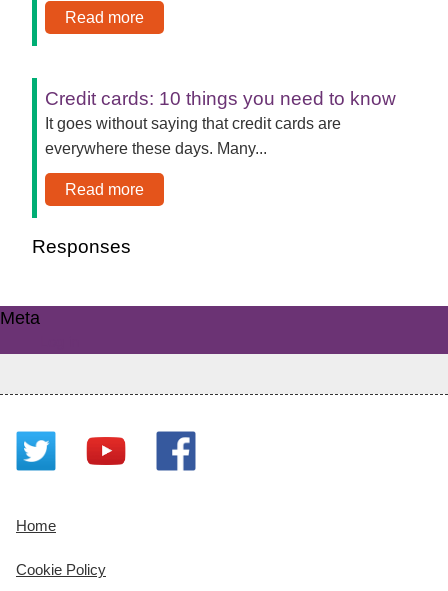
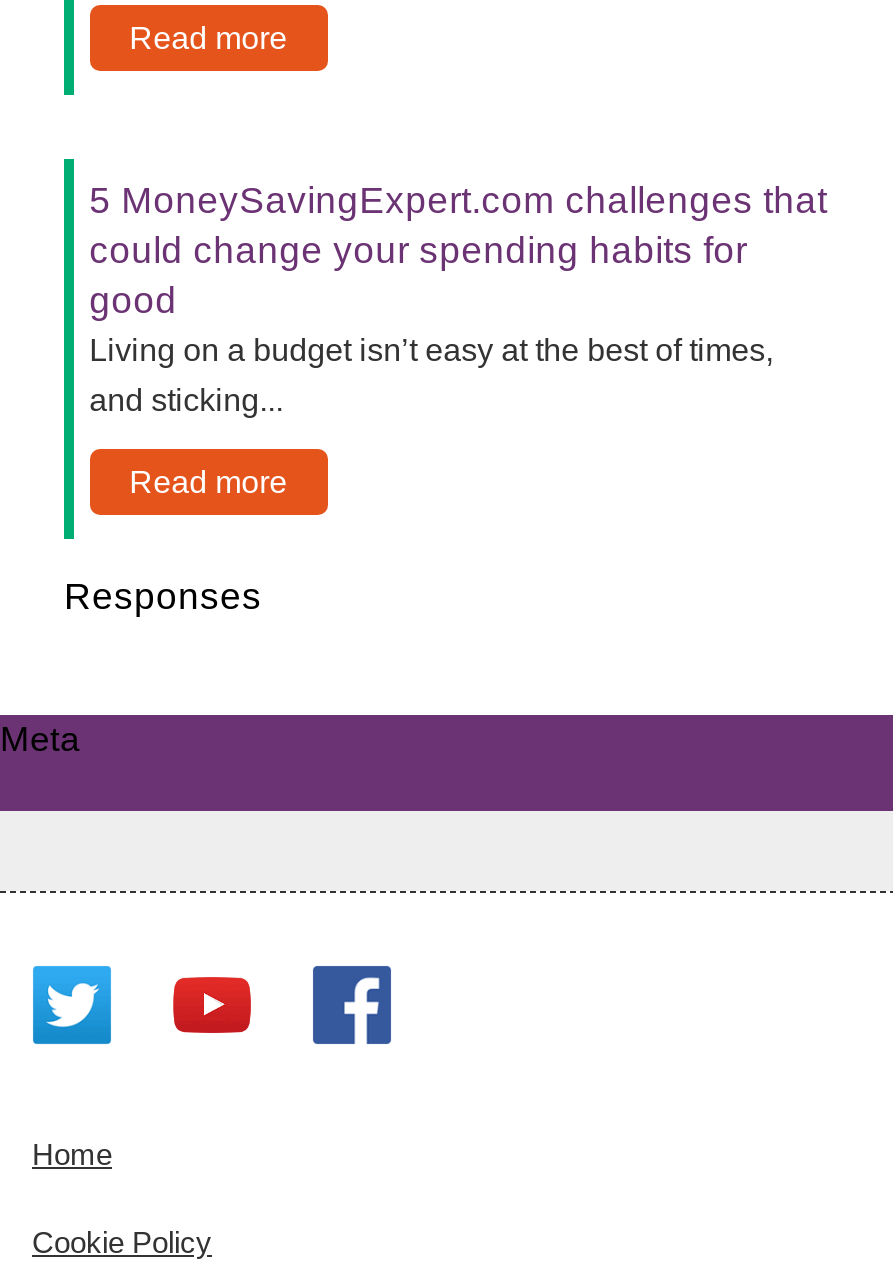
- Credit cards: 10 things you need to know
- It goes without saying that credit cards are
+ 5 MoneySavingExpert.com challenges that
+ could change your spending habits for
+ good
+ Living on a budget isn’t easy at the best of times,

- everywhere these days. Many...
+ and sticking...
